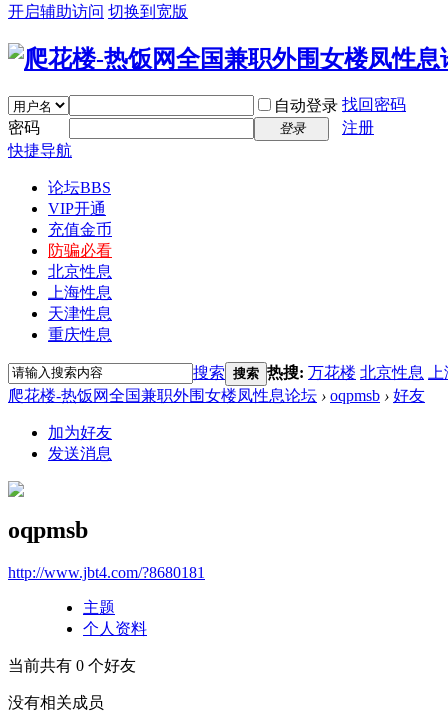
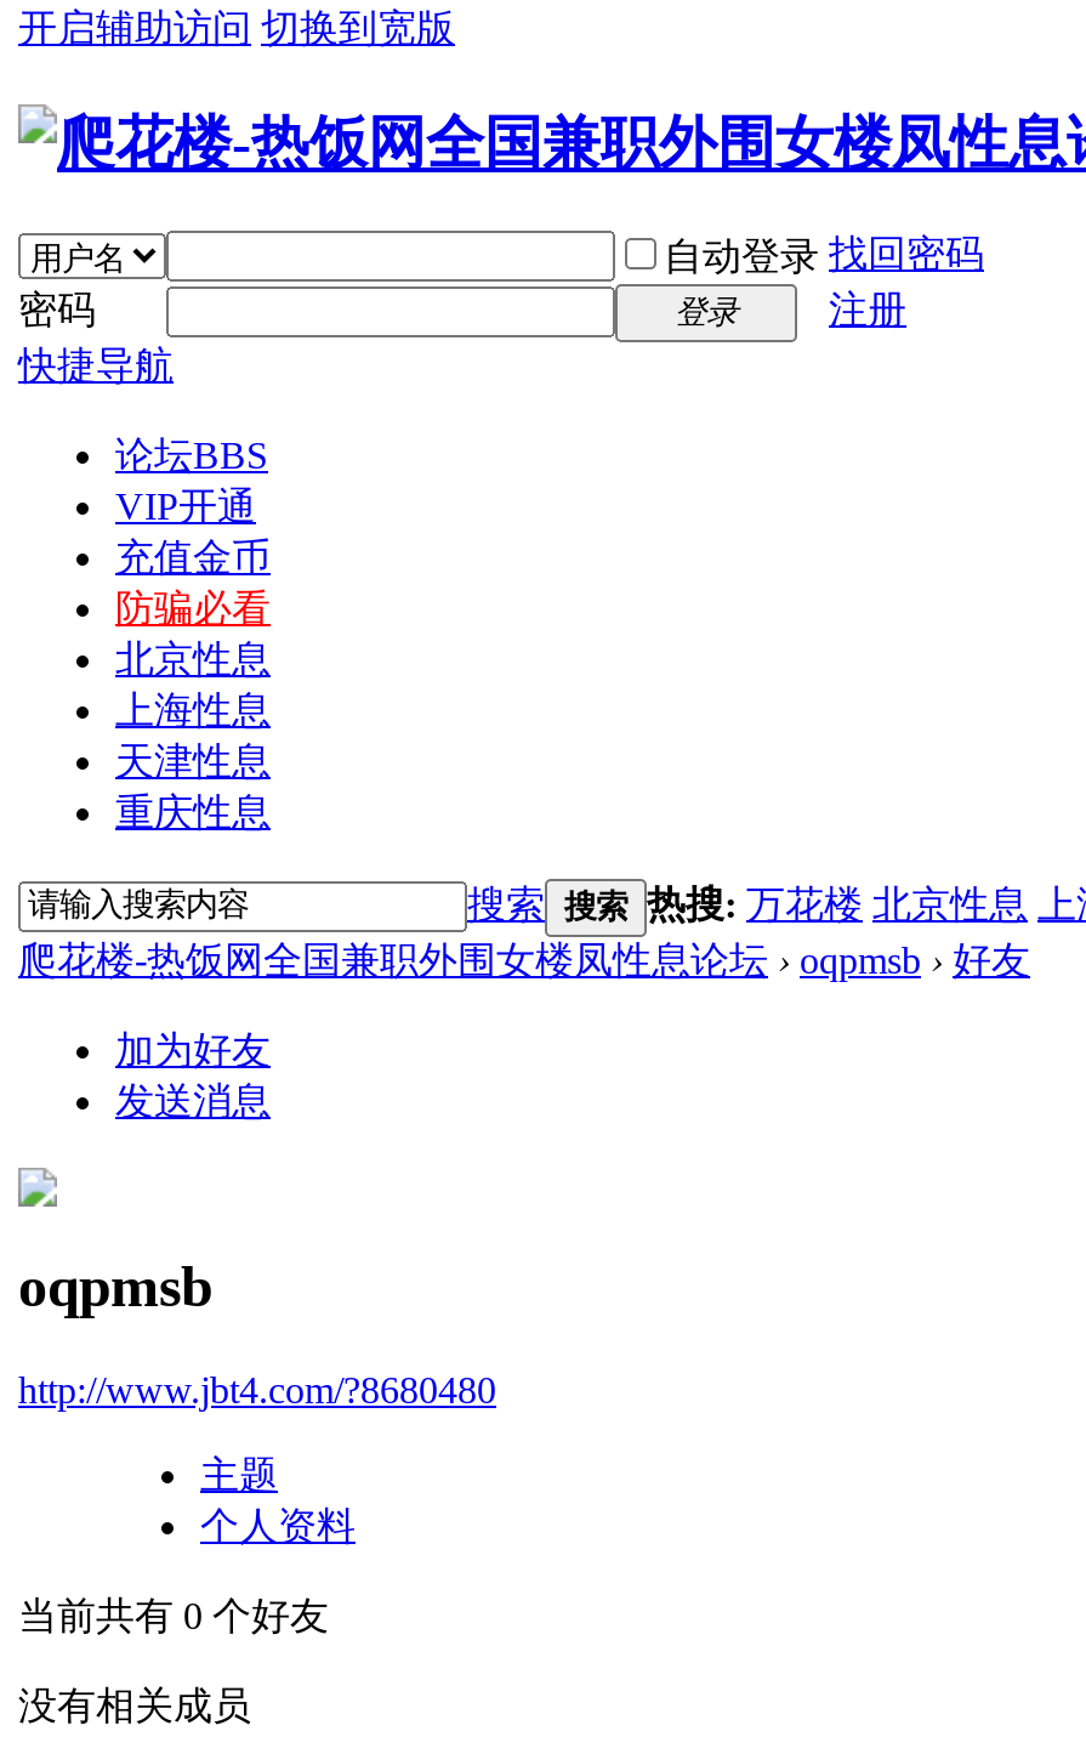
- http://www.jbt4.com/?8680181
+ http://www.jbt4.com/?8680480
